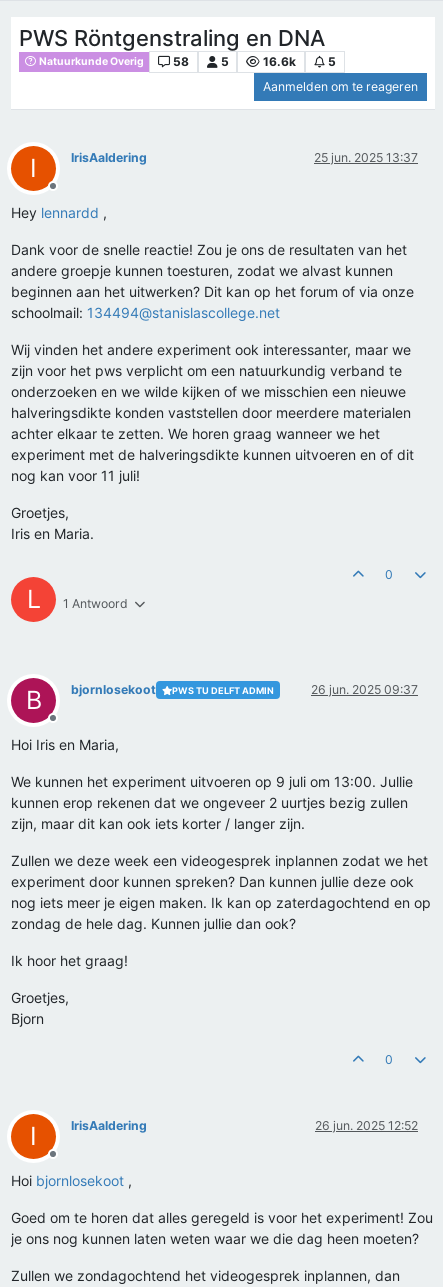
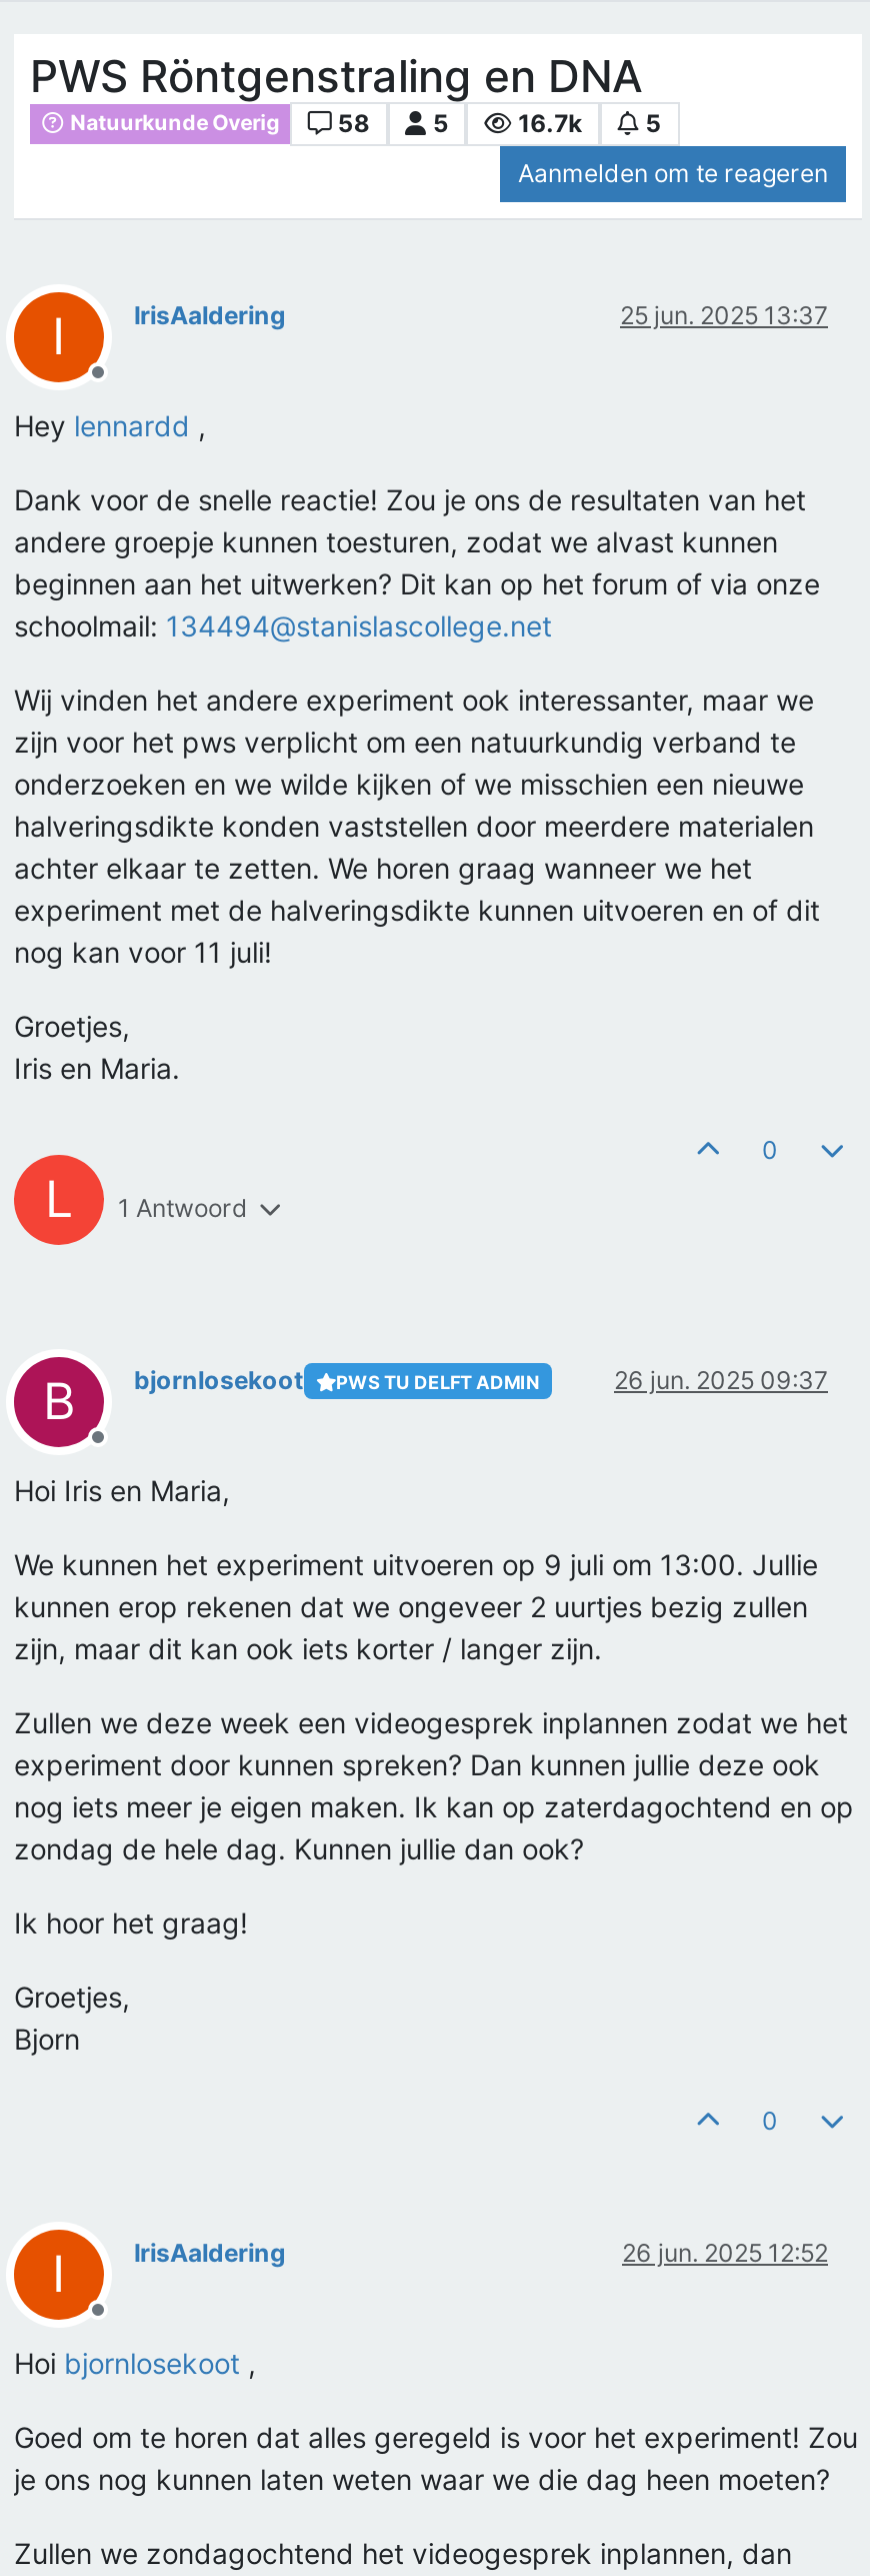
- 16.6k
+ 16.7k
